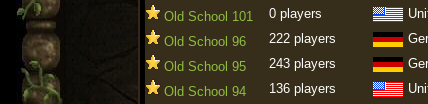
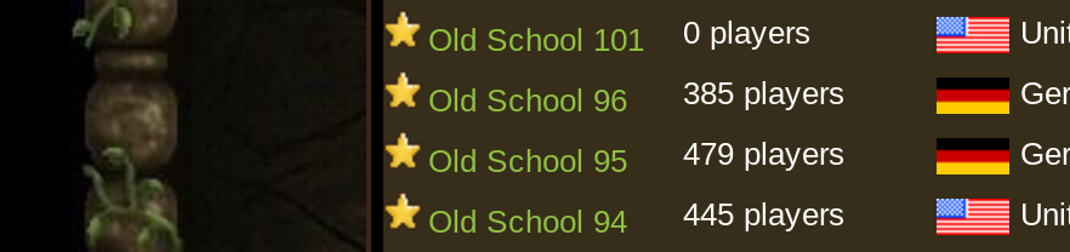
- Old School 96 222 players
+ Old School 96 385 players

- Old School 95 243 players
+ Old School 95 479 players

- Old School 94 136 players
+ Old School 94 445 players
